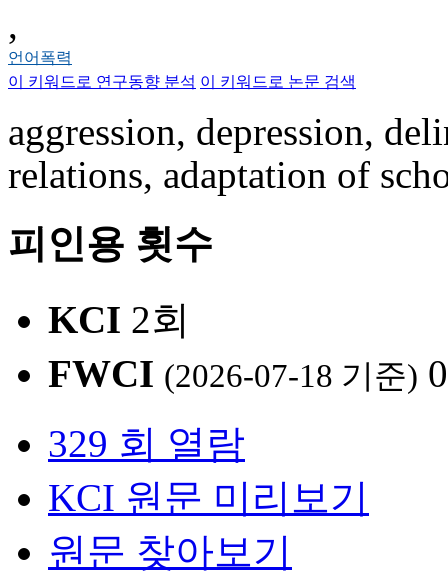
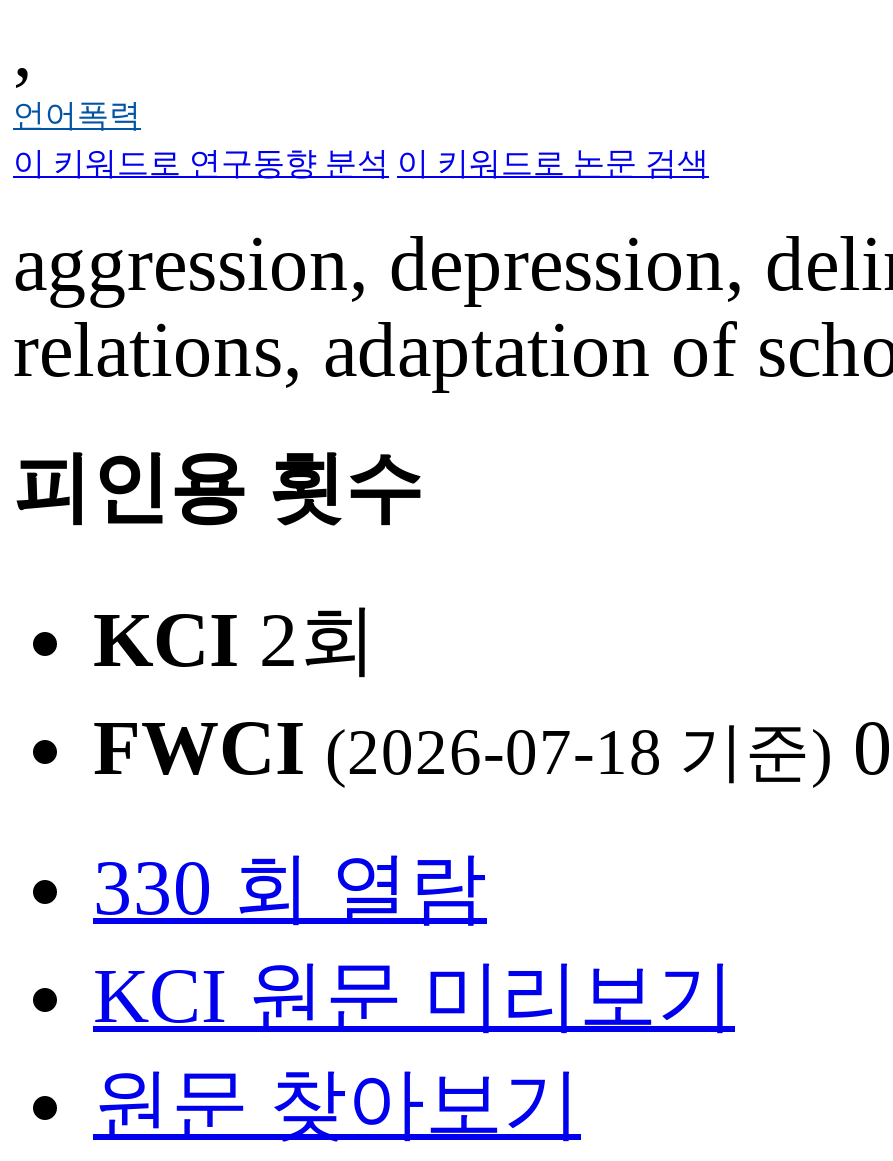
- 329 회 열람
+ 330 회 열람
